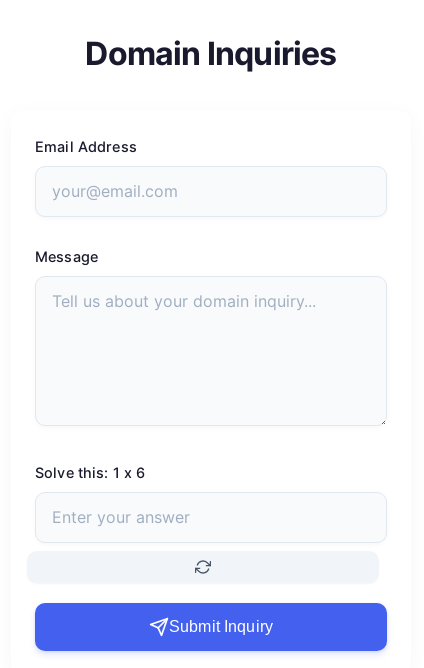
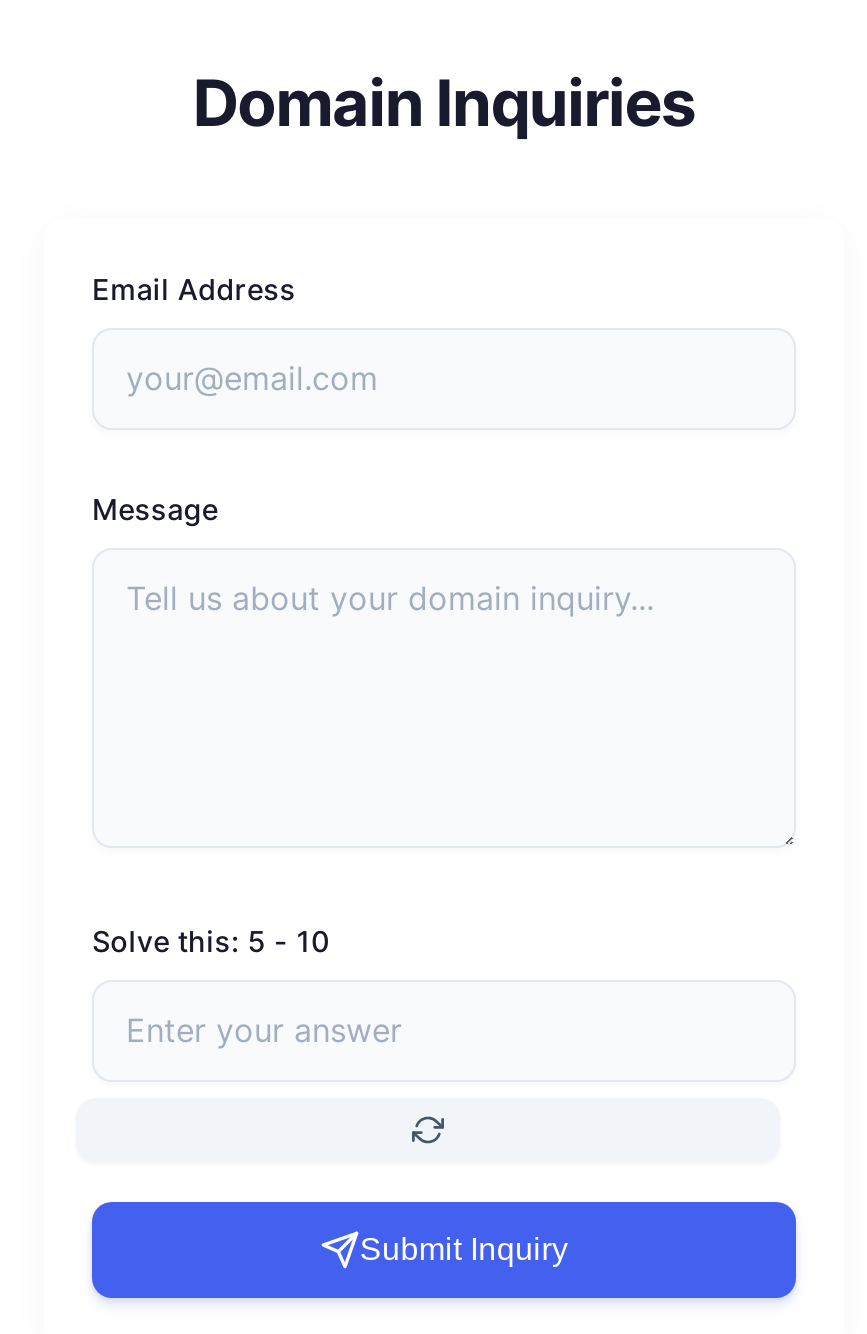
- Solve this: 1 x 6
+ Solve this: 5 - 10
